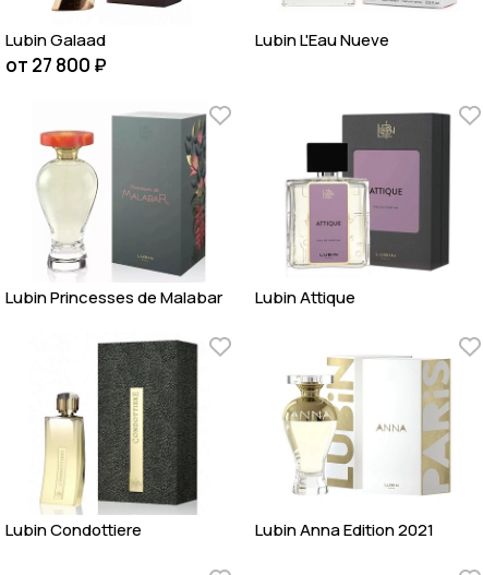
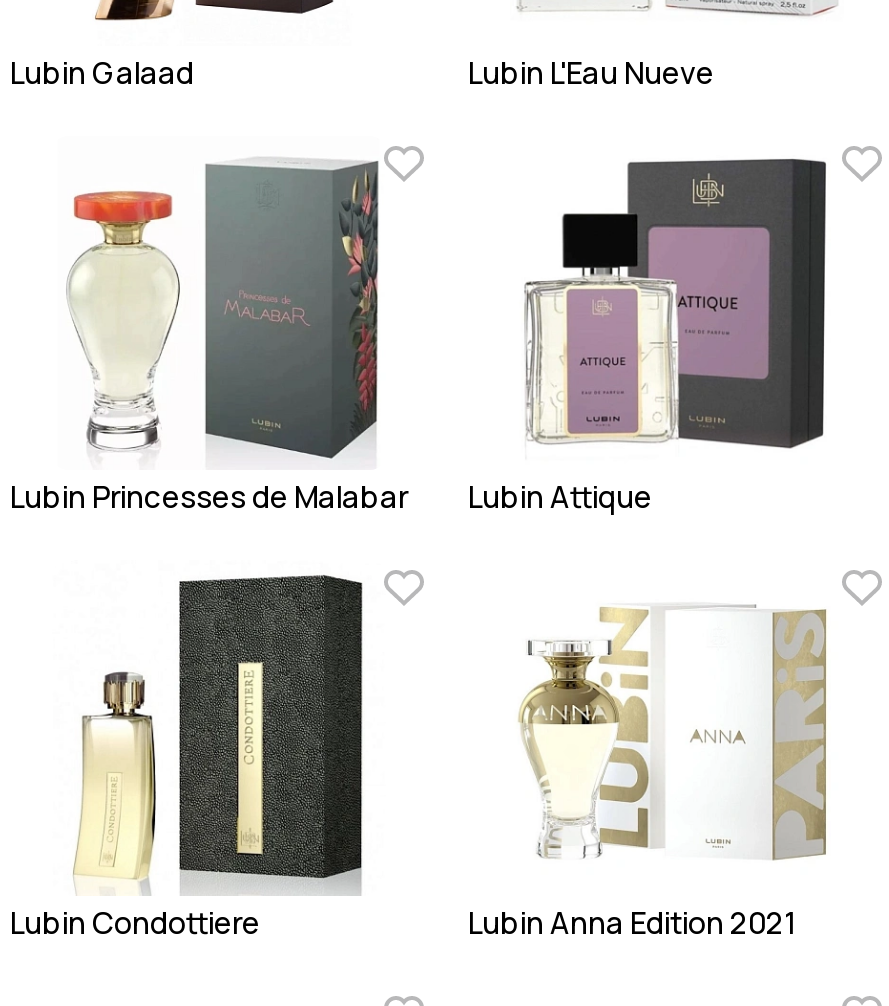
- от 27 800 ₽
